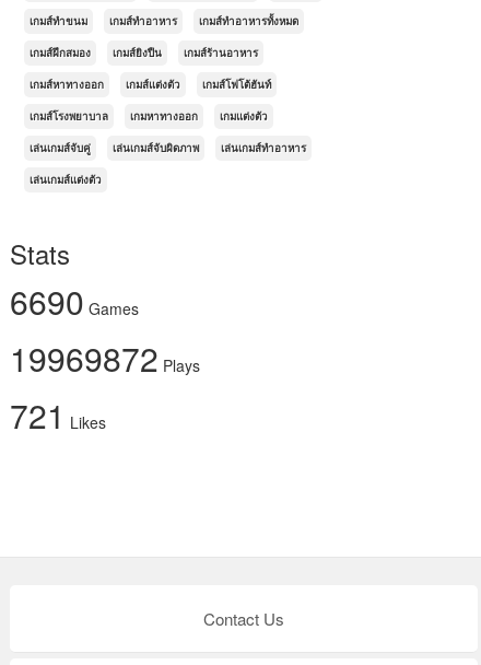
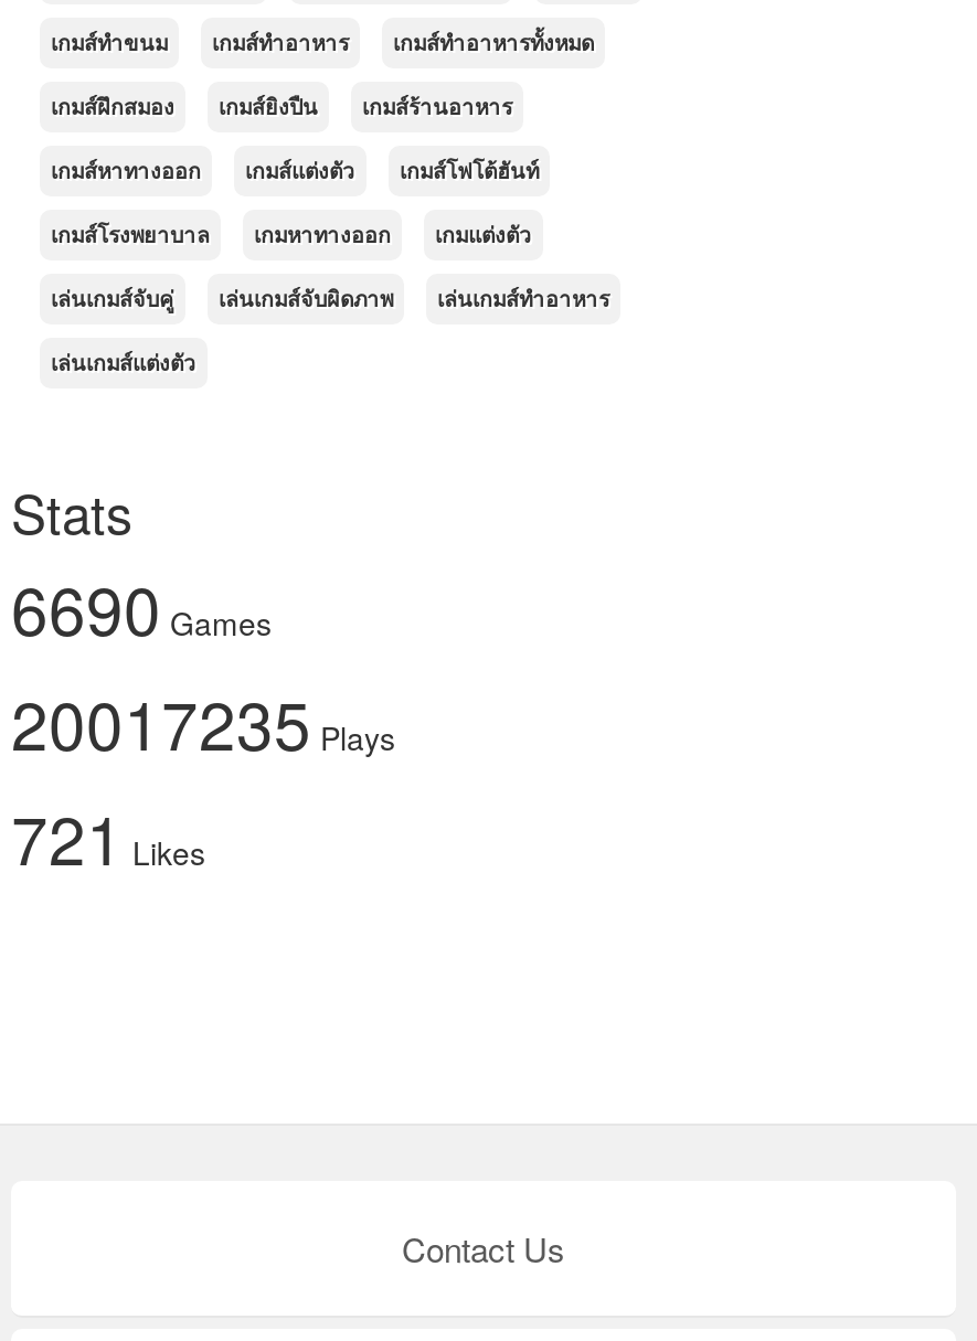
- 19969872Plays
+ 20017235Plays
